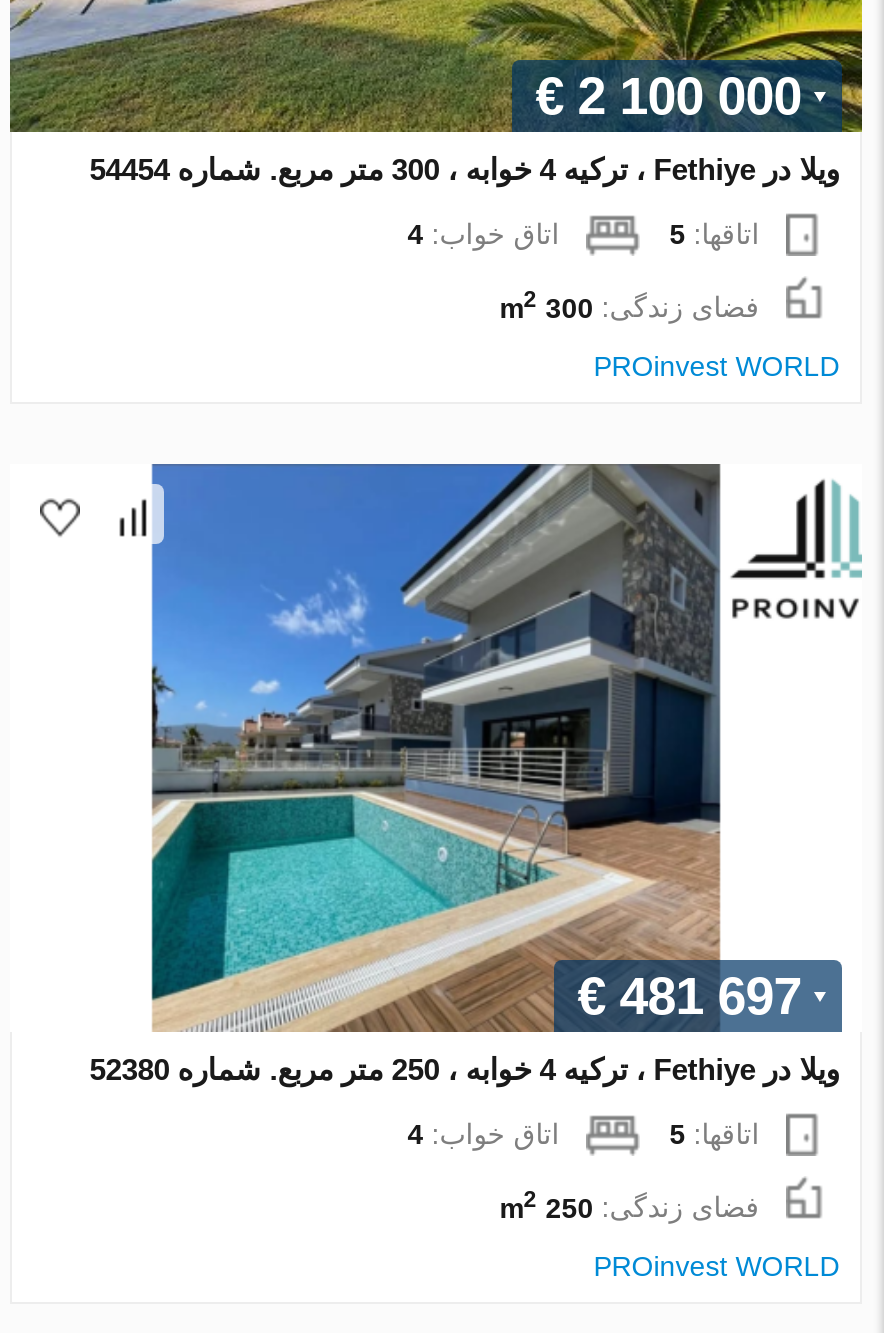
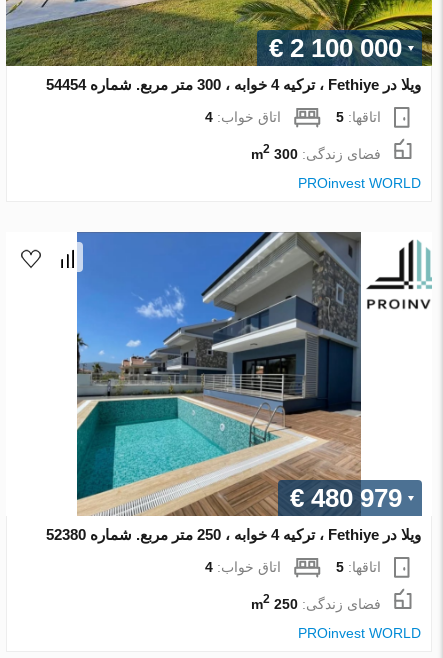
- € 481 697
+ € 480 979
